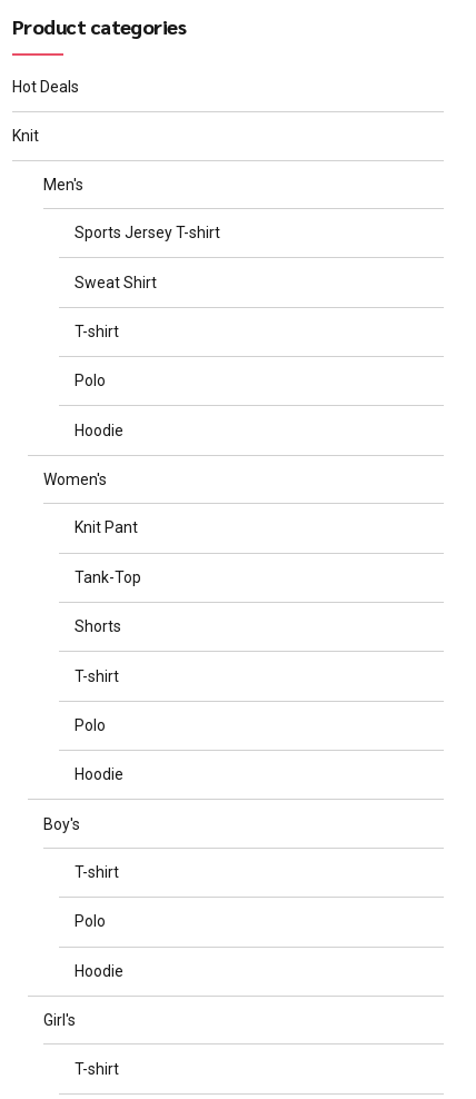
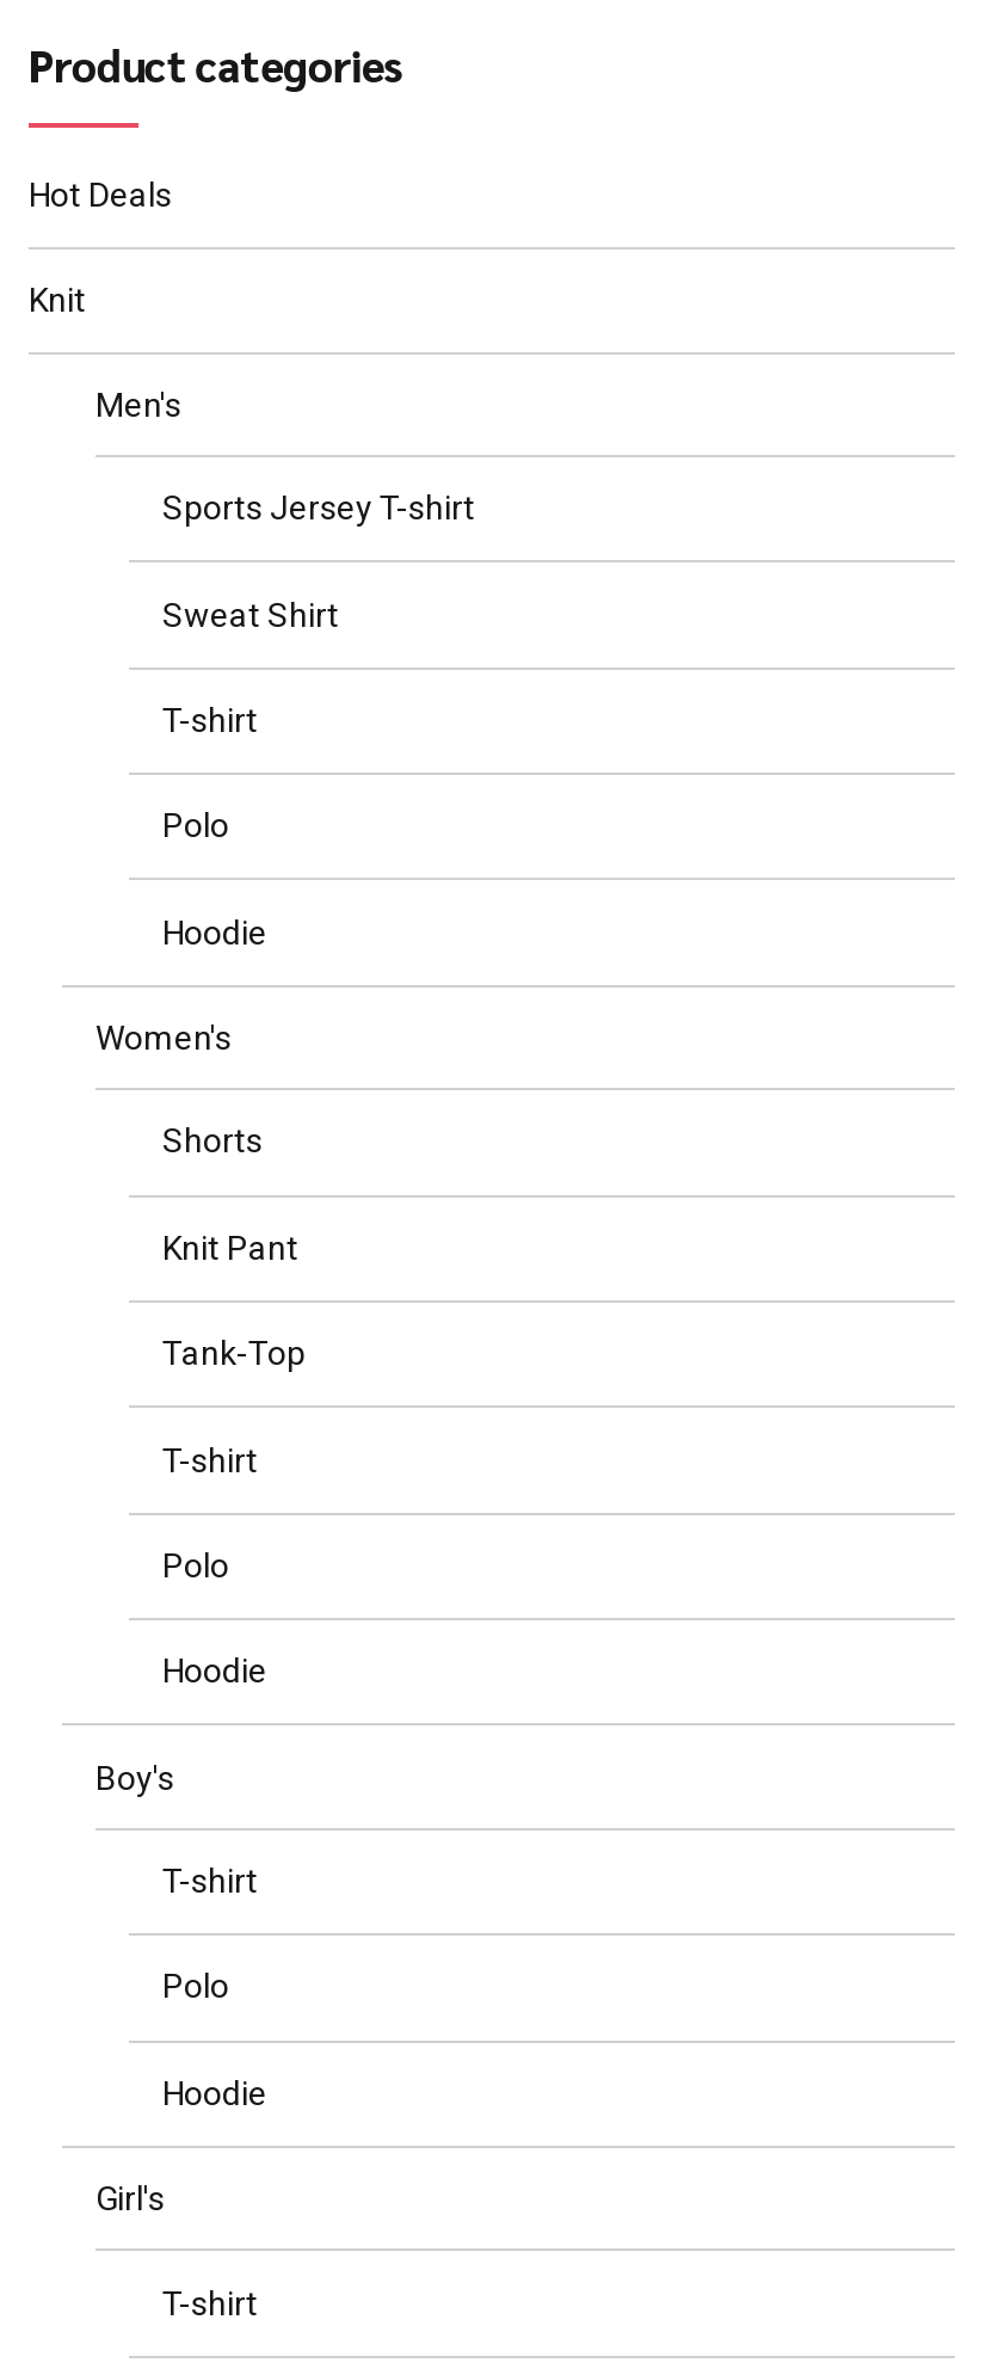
moved down: Knit Pant | Tank-Top

moved up: Shorts
